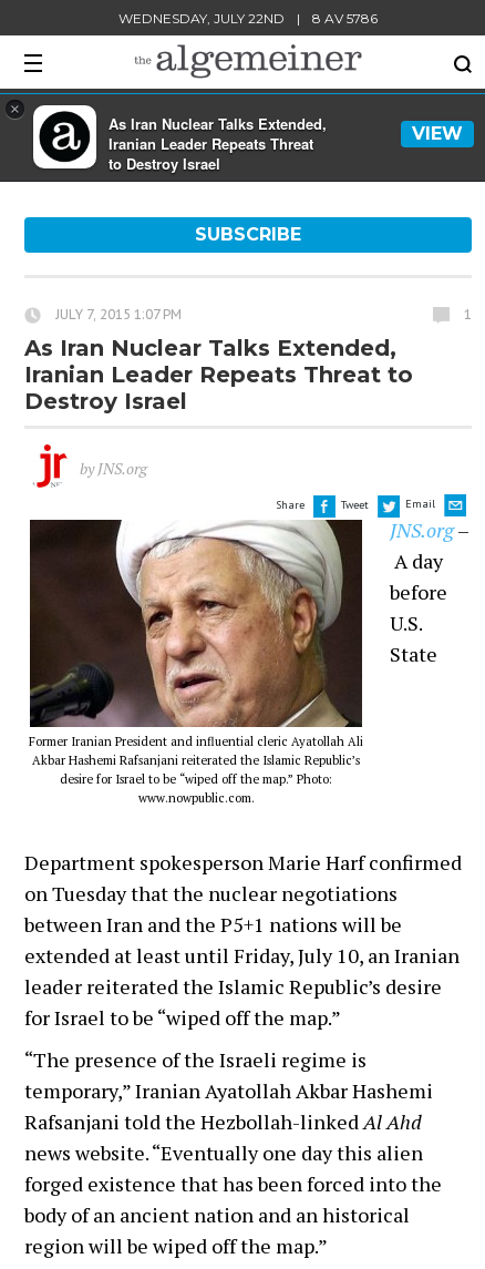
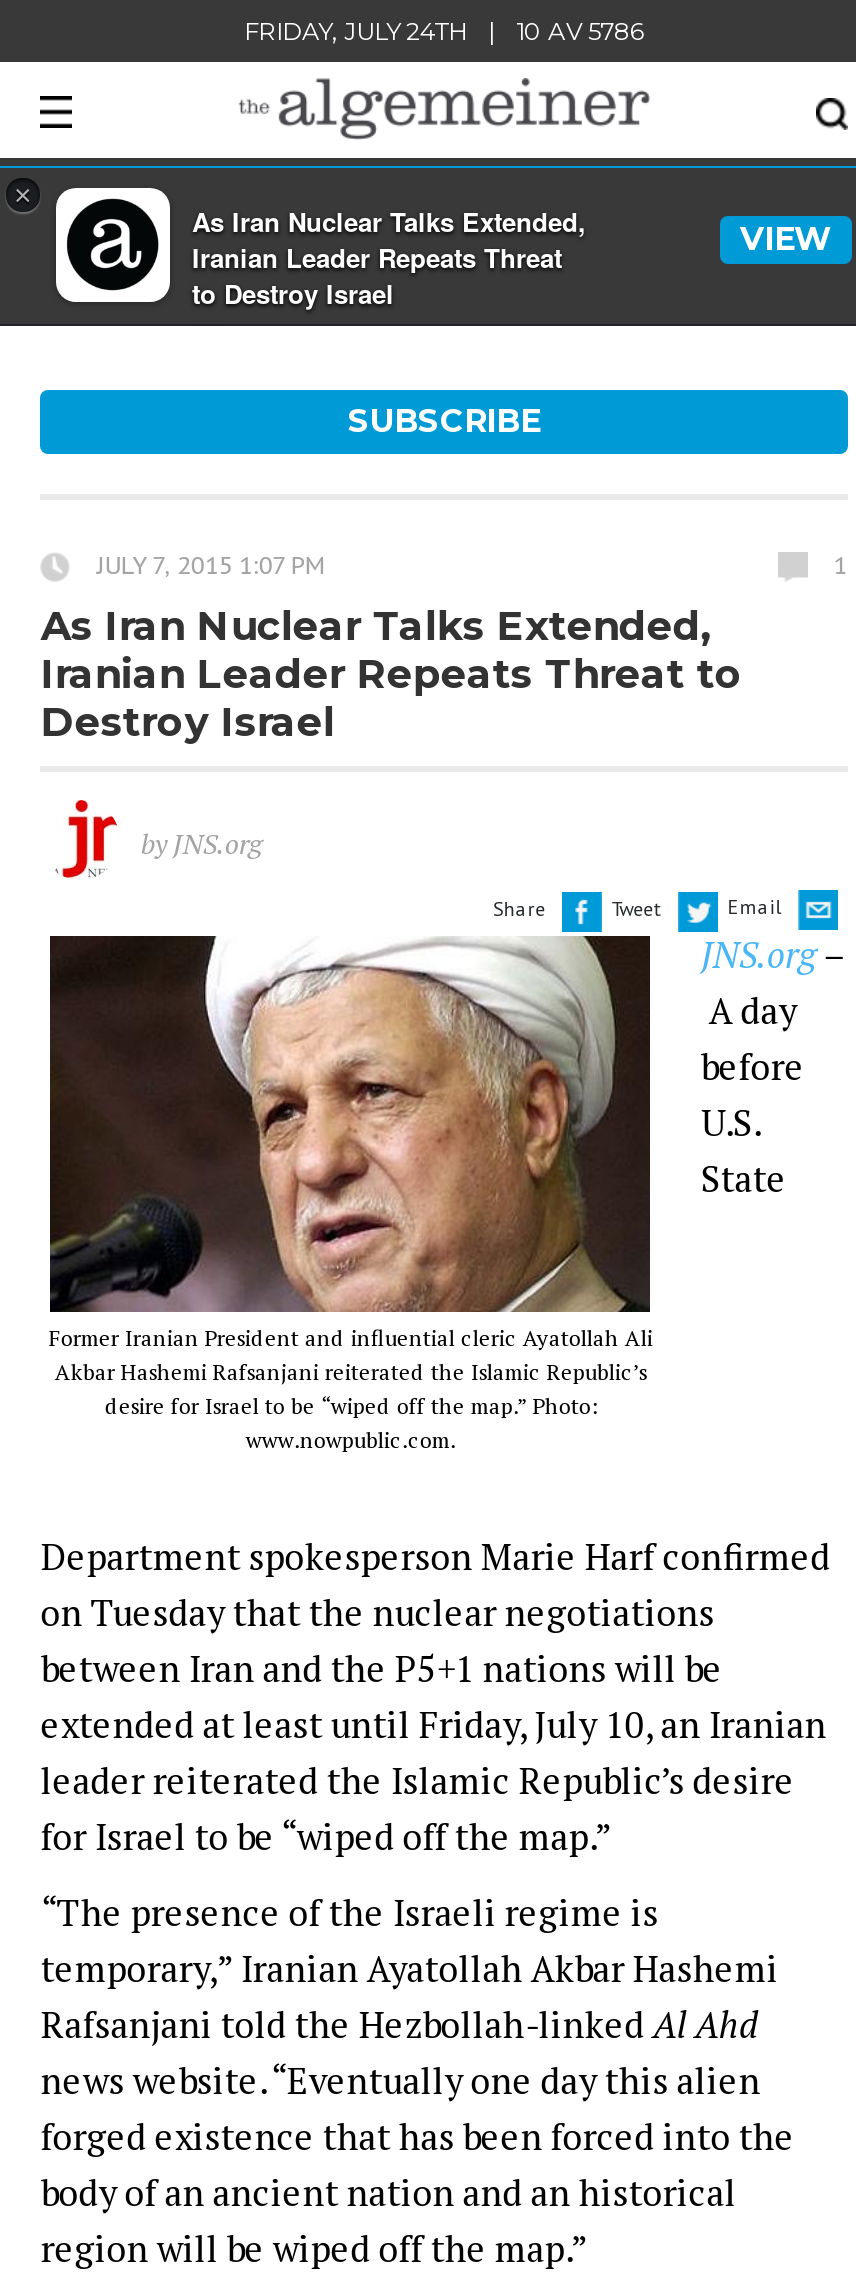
- WEDNESDAY, JULY 22ND
+ FRIDAY, JULY 24TH

- 8 AV 5786
+ 10 AV 5786
